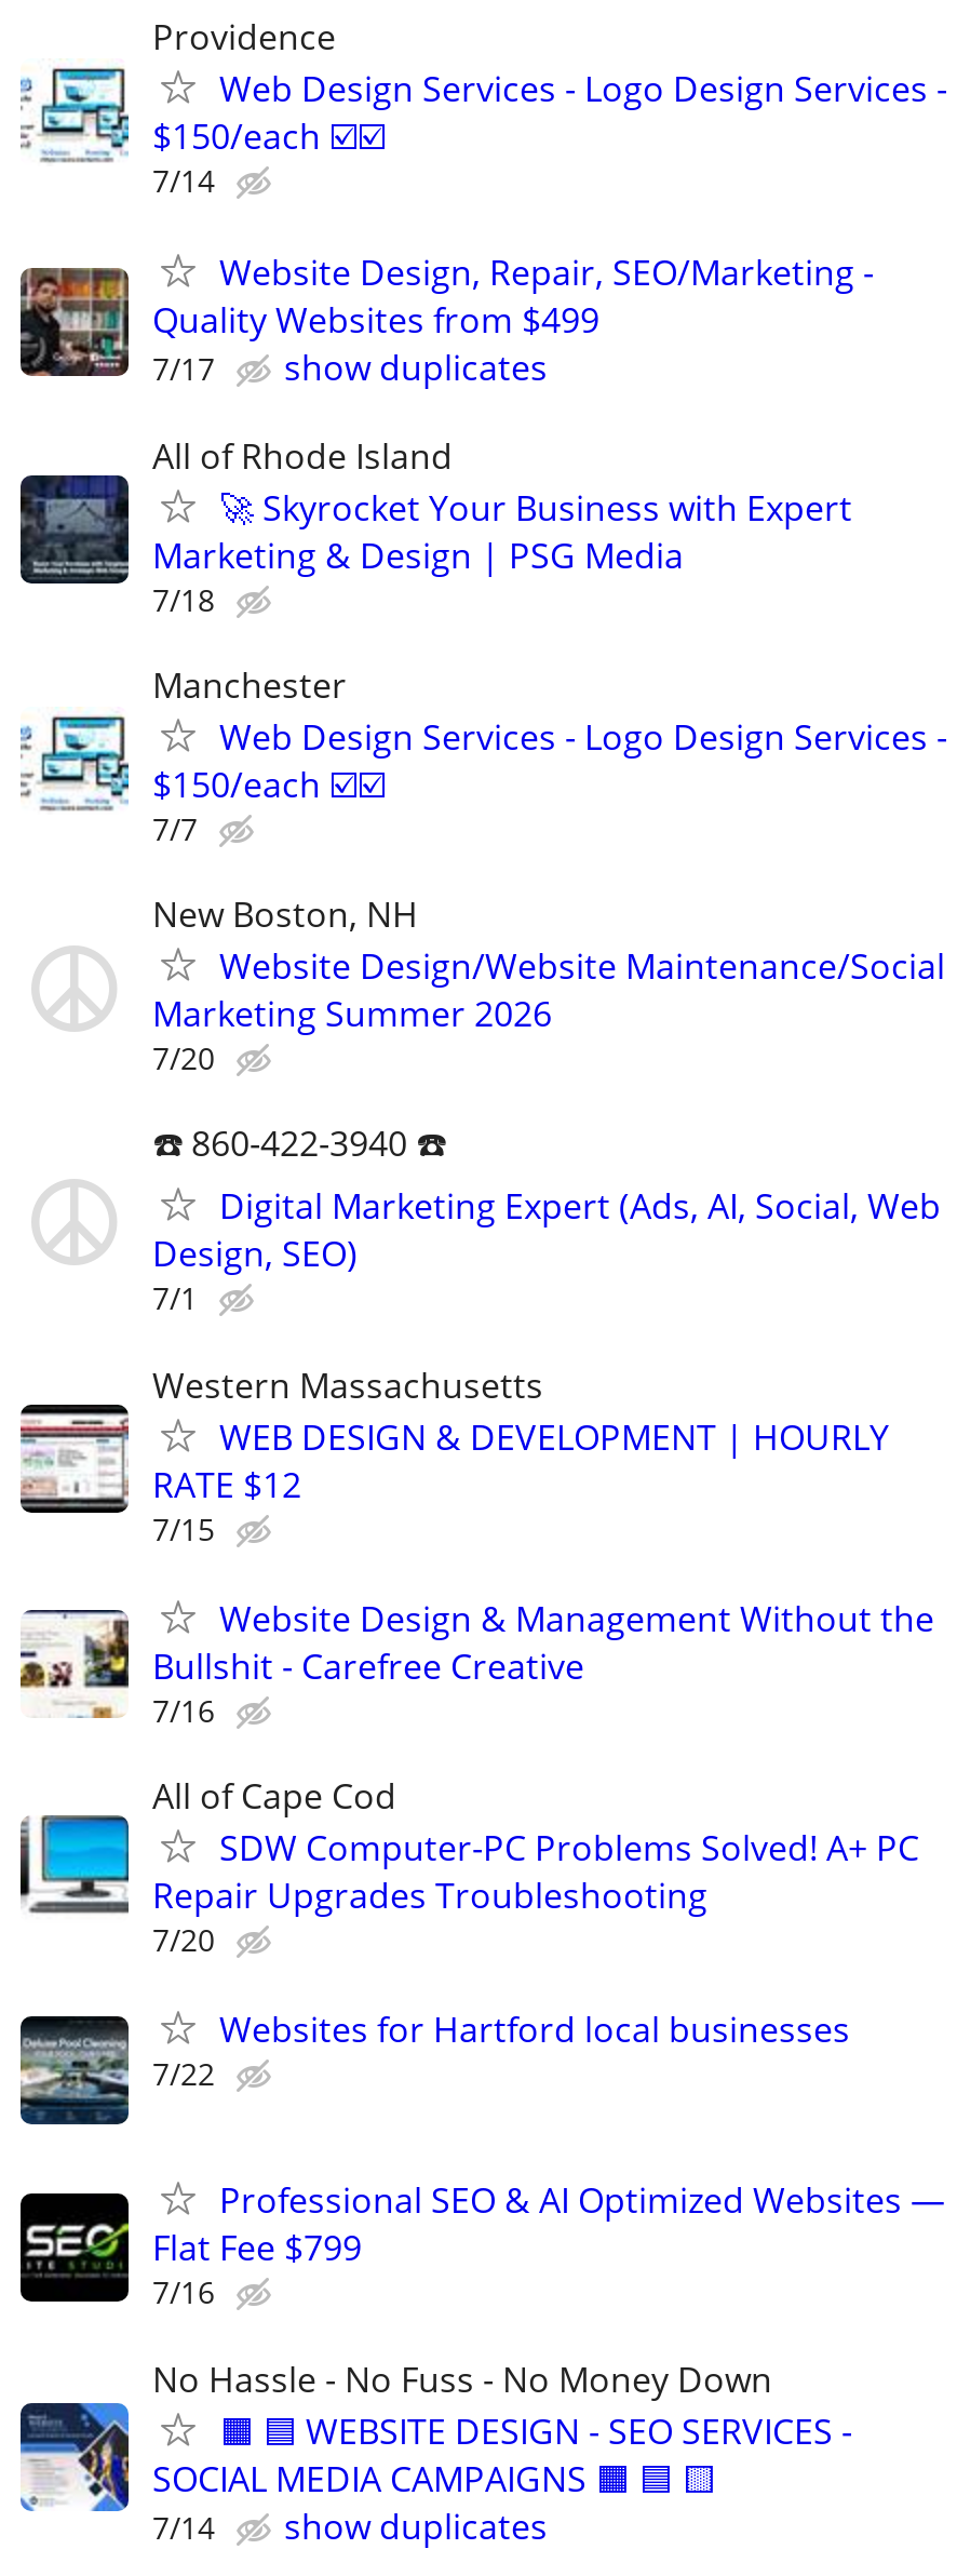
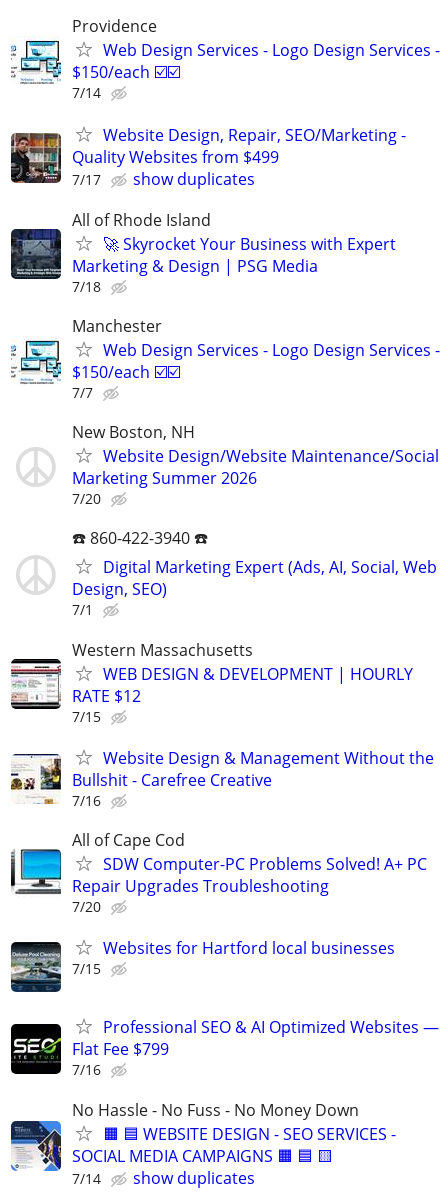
- 7/22
+ 7/15
